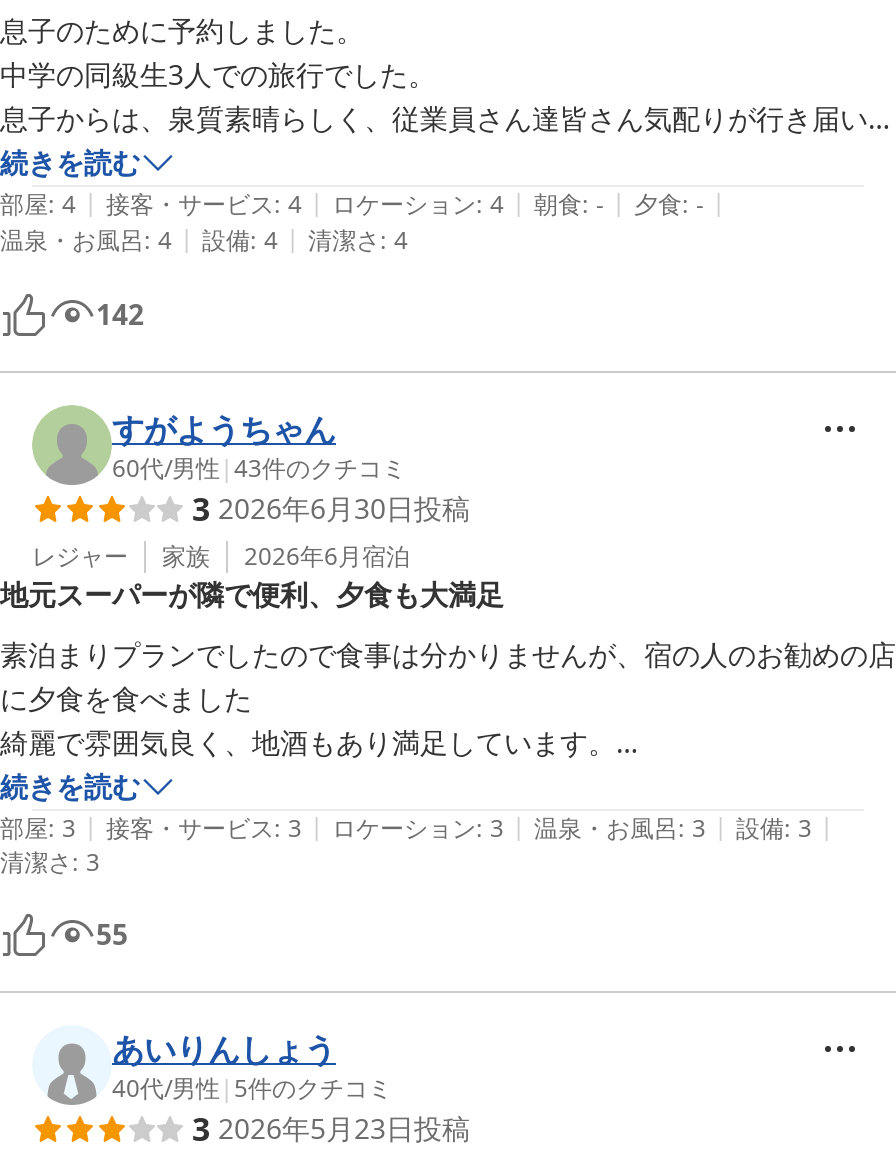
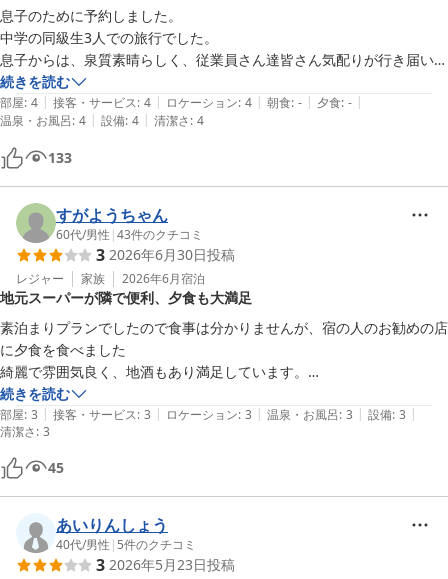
- 142
+ 133

- 55
+ 45
